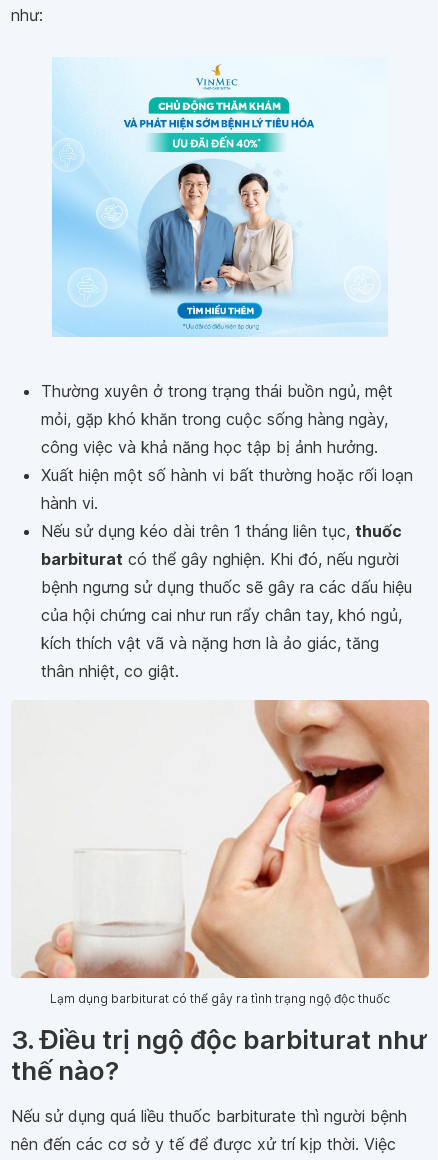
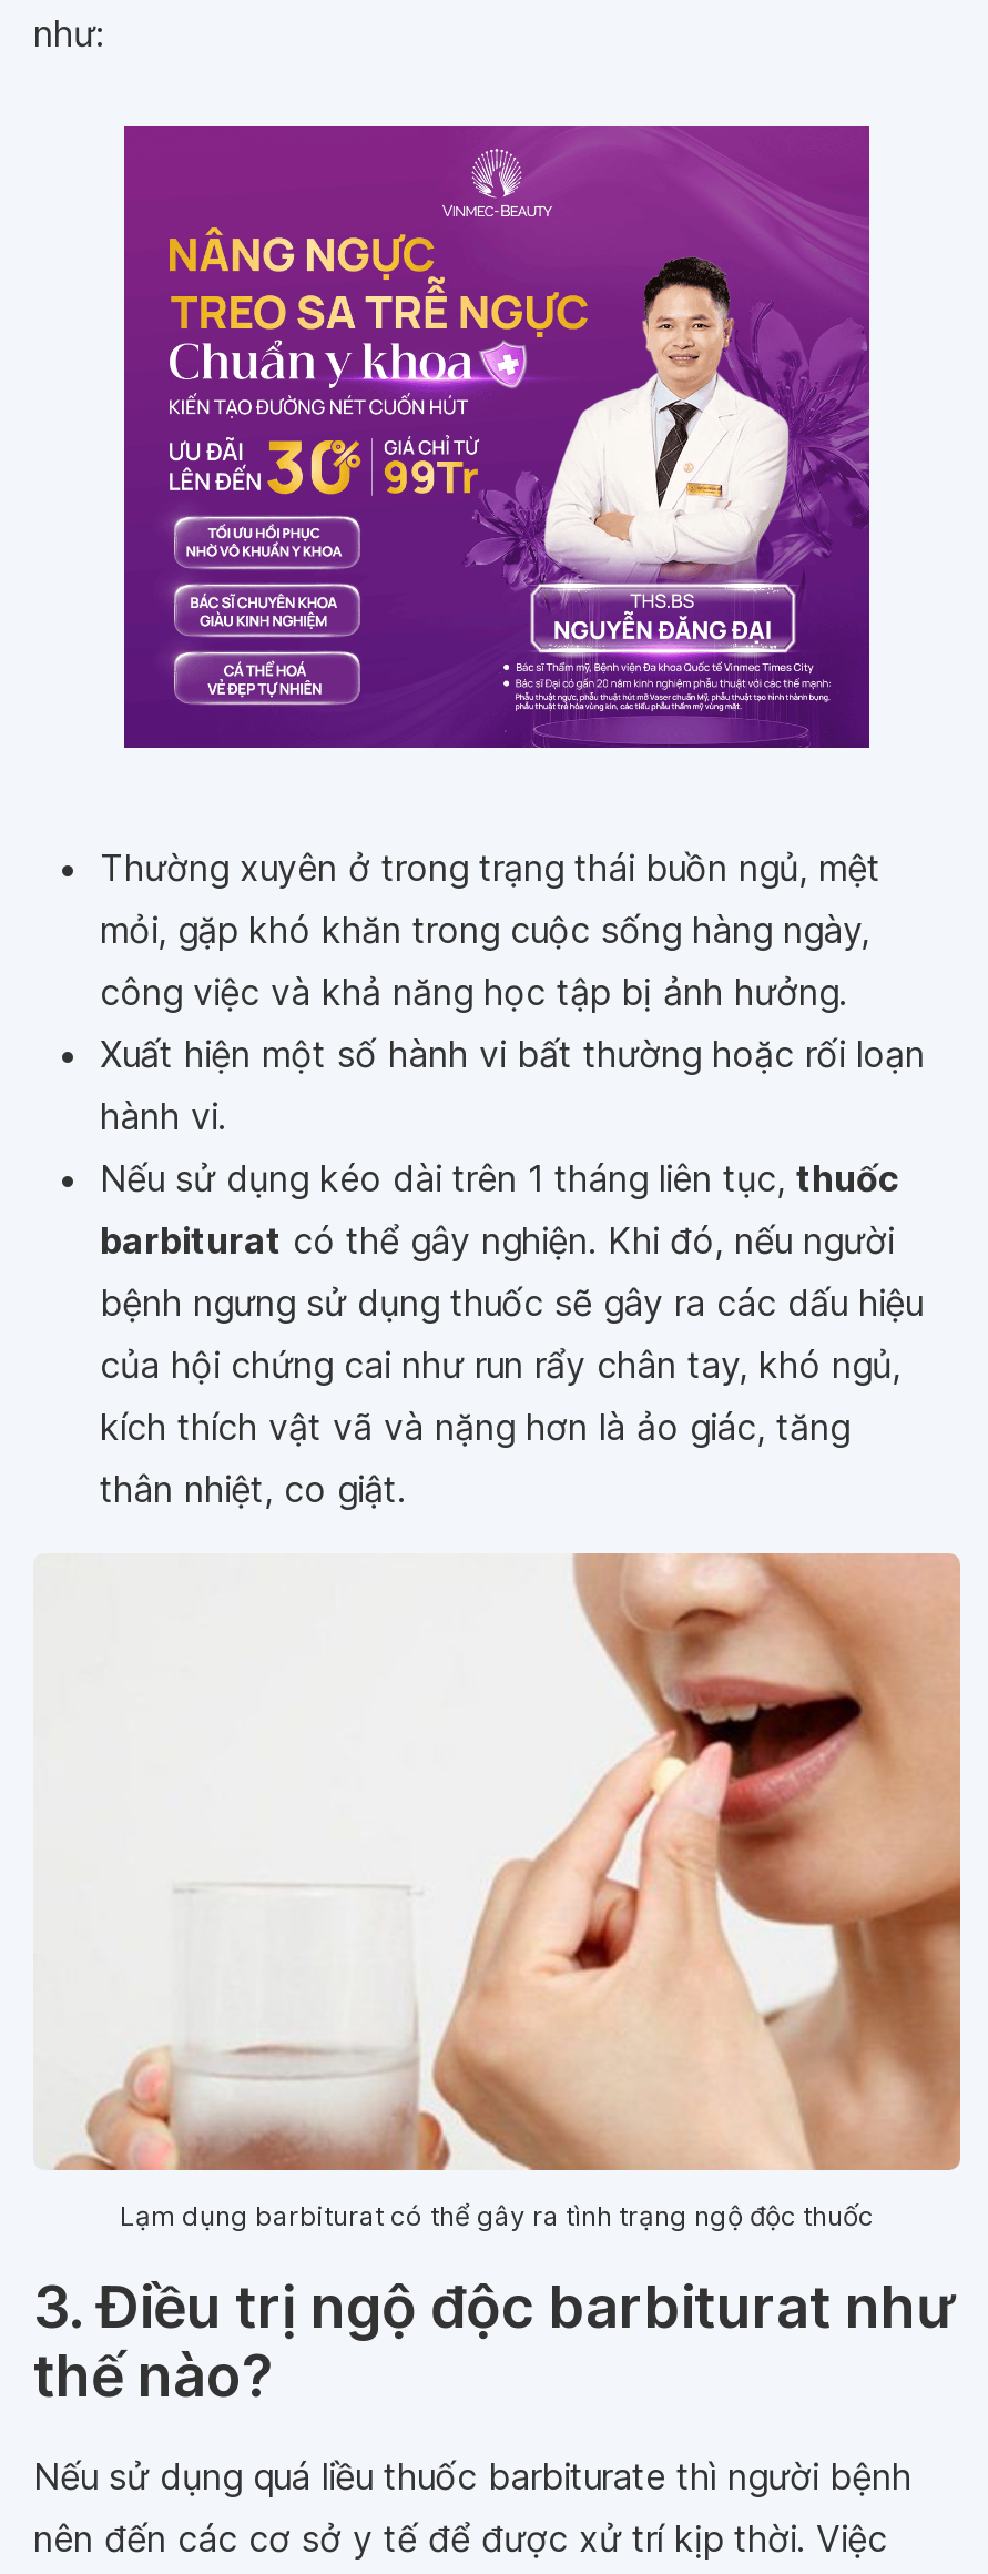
- [image]
+ [image]
